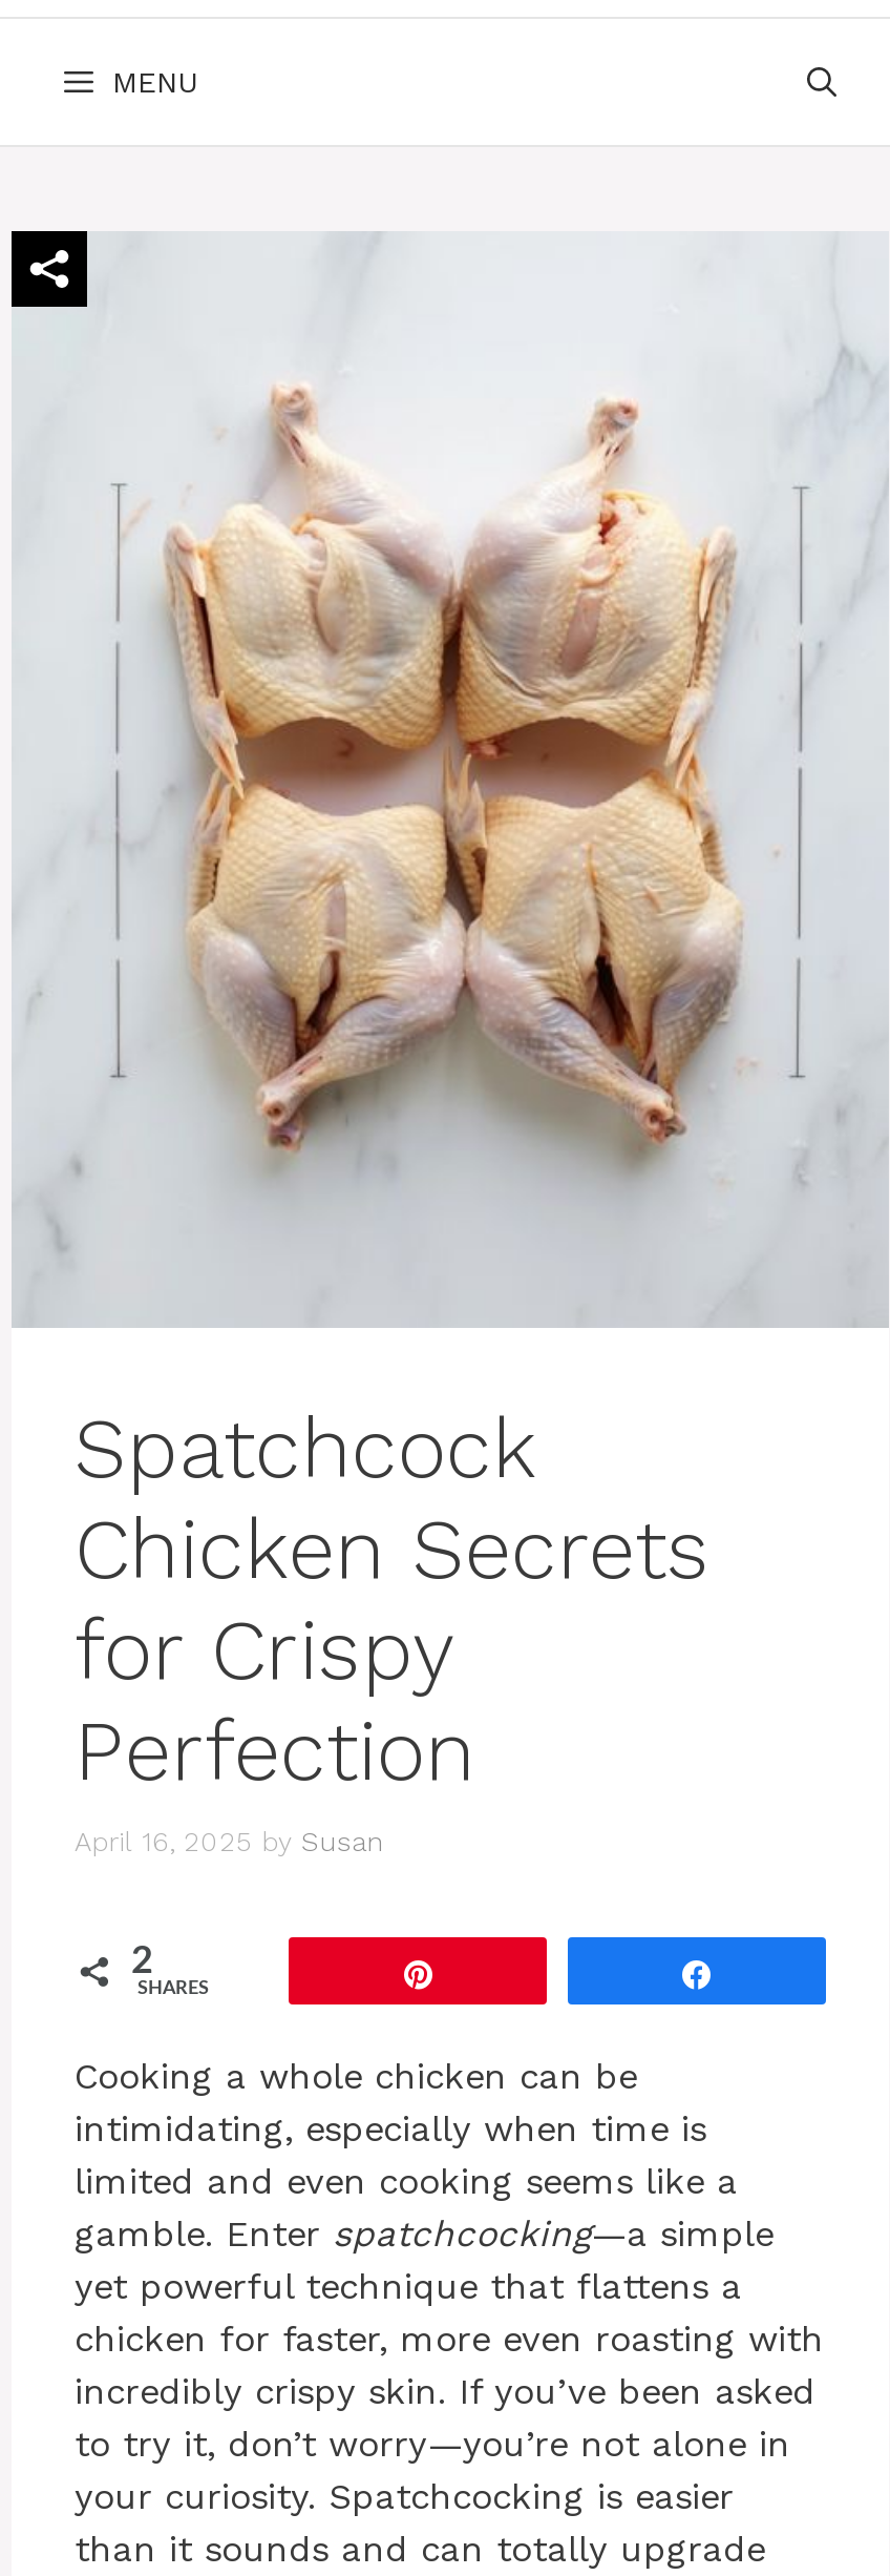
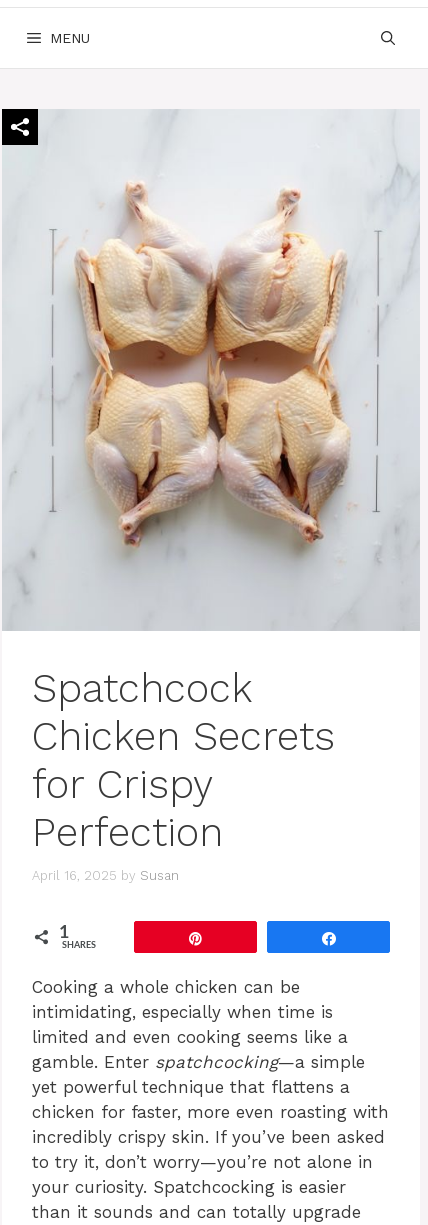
- 2
+ 1
